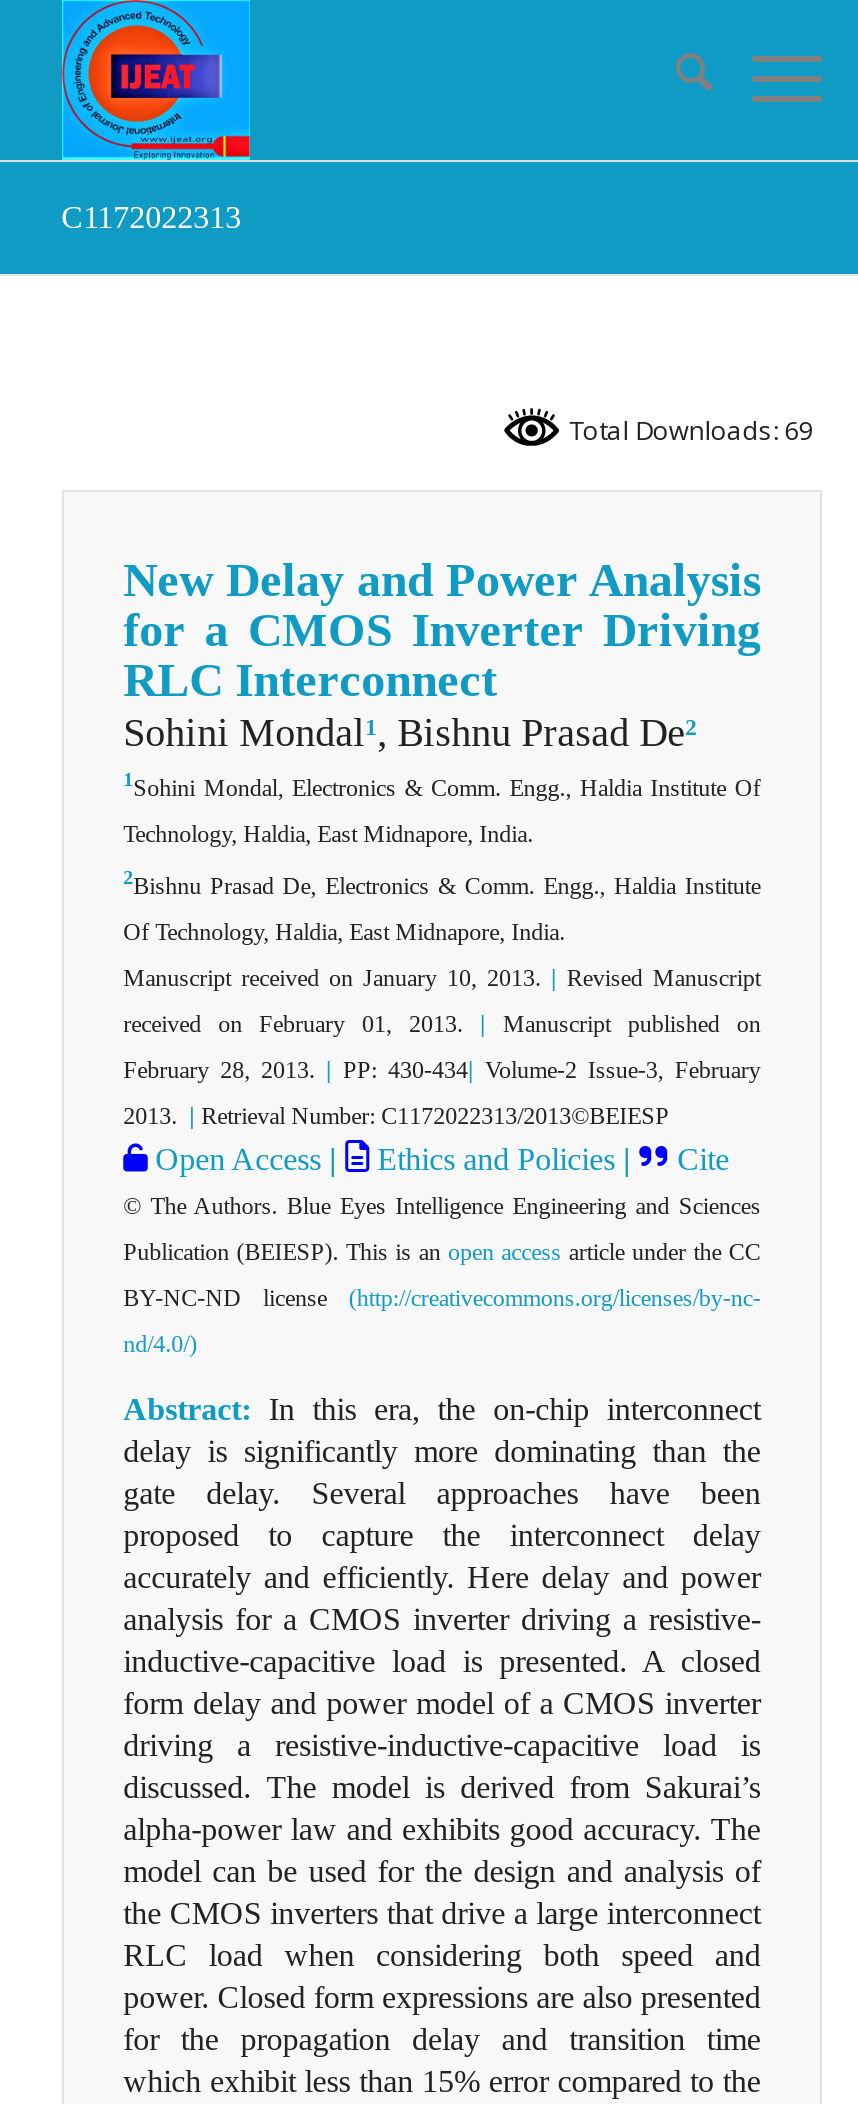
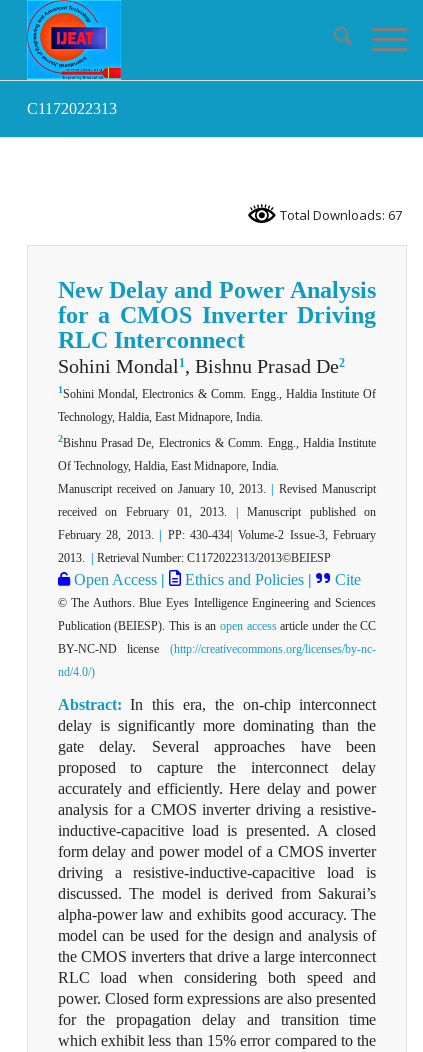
- Total Downloads: 69
+ Total Downloads: 67
